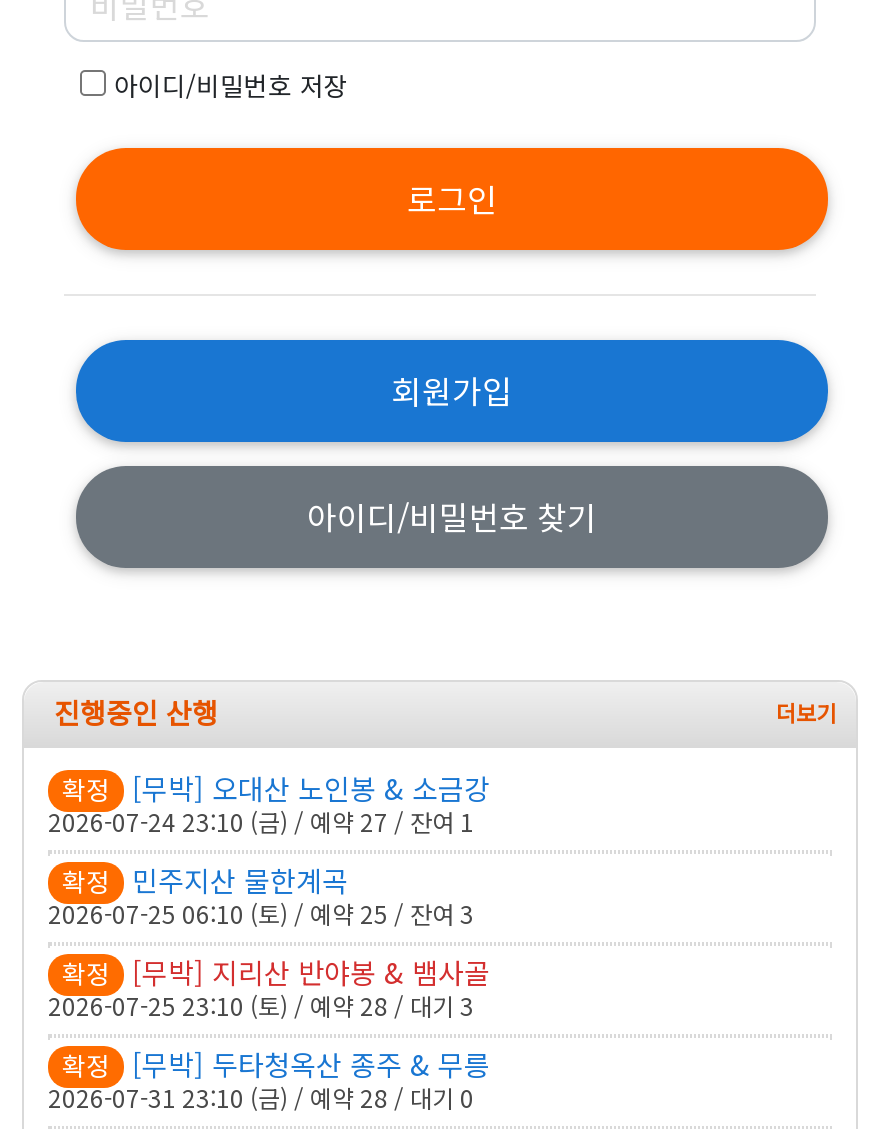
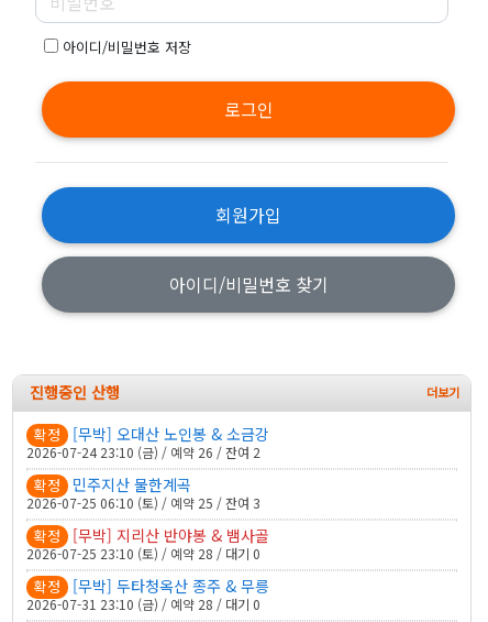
- 2026-07-24 23:10 (금) / 예약 27 / 잔여 1
+ 2026-07-24 23:10 (금) / 예약 26 / 잔여 2

- 2026-07-25 23:10 (토) / 예약 28 / 대기 3
+ 2026-07-25 23:10 (토) / 예약 28 / 대기 0
